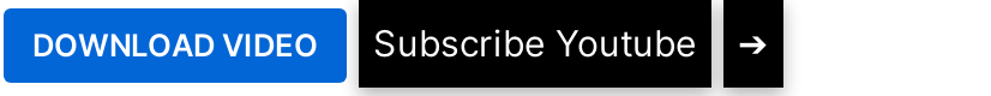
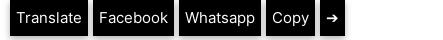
- Subscribe Youtube
+ Translate
+ Facebook
+ Whatsapp
+ Copy
